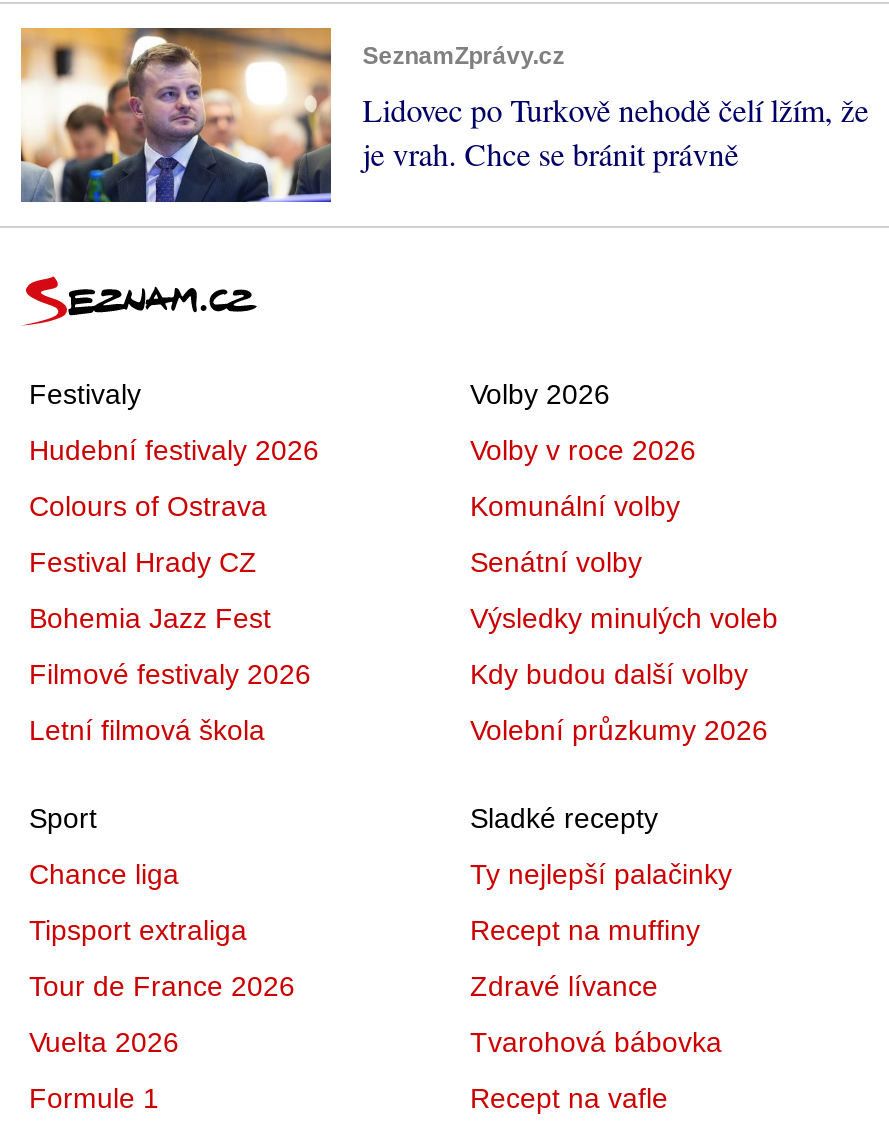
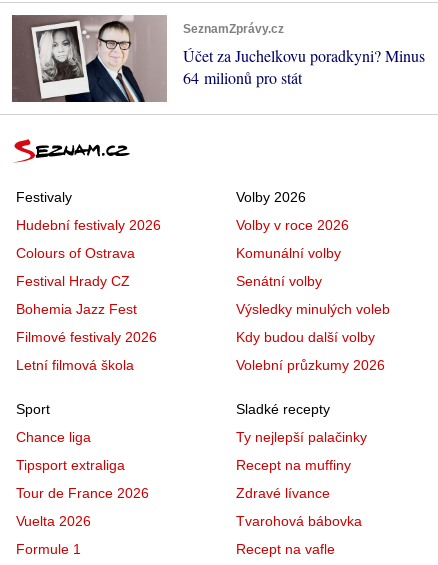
- [image]
- Lidovec po Turkově nehodě čelí lžím, že
- je vrah. Chce se bránit právně
+ [image]
+ Účet za Juchelkovu poradkyni? Minus
+ 64 milionů pro stát
